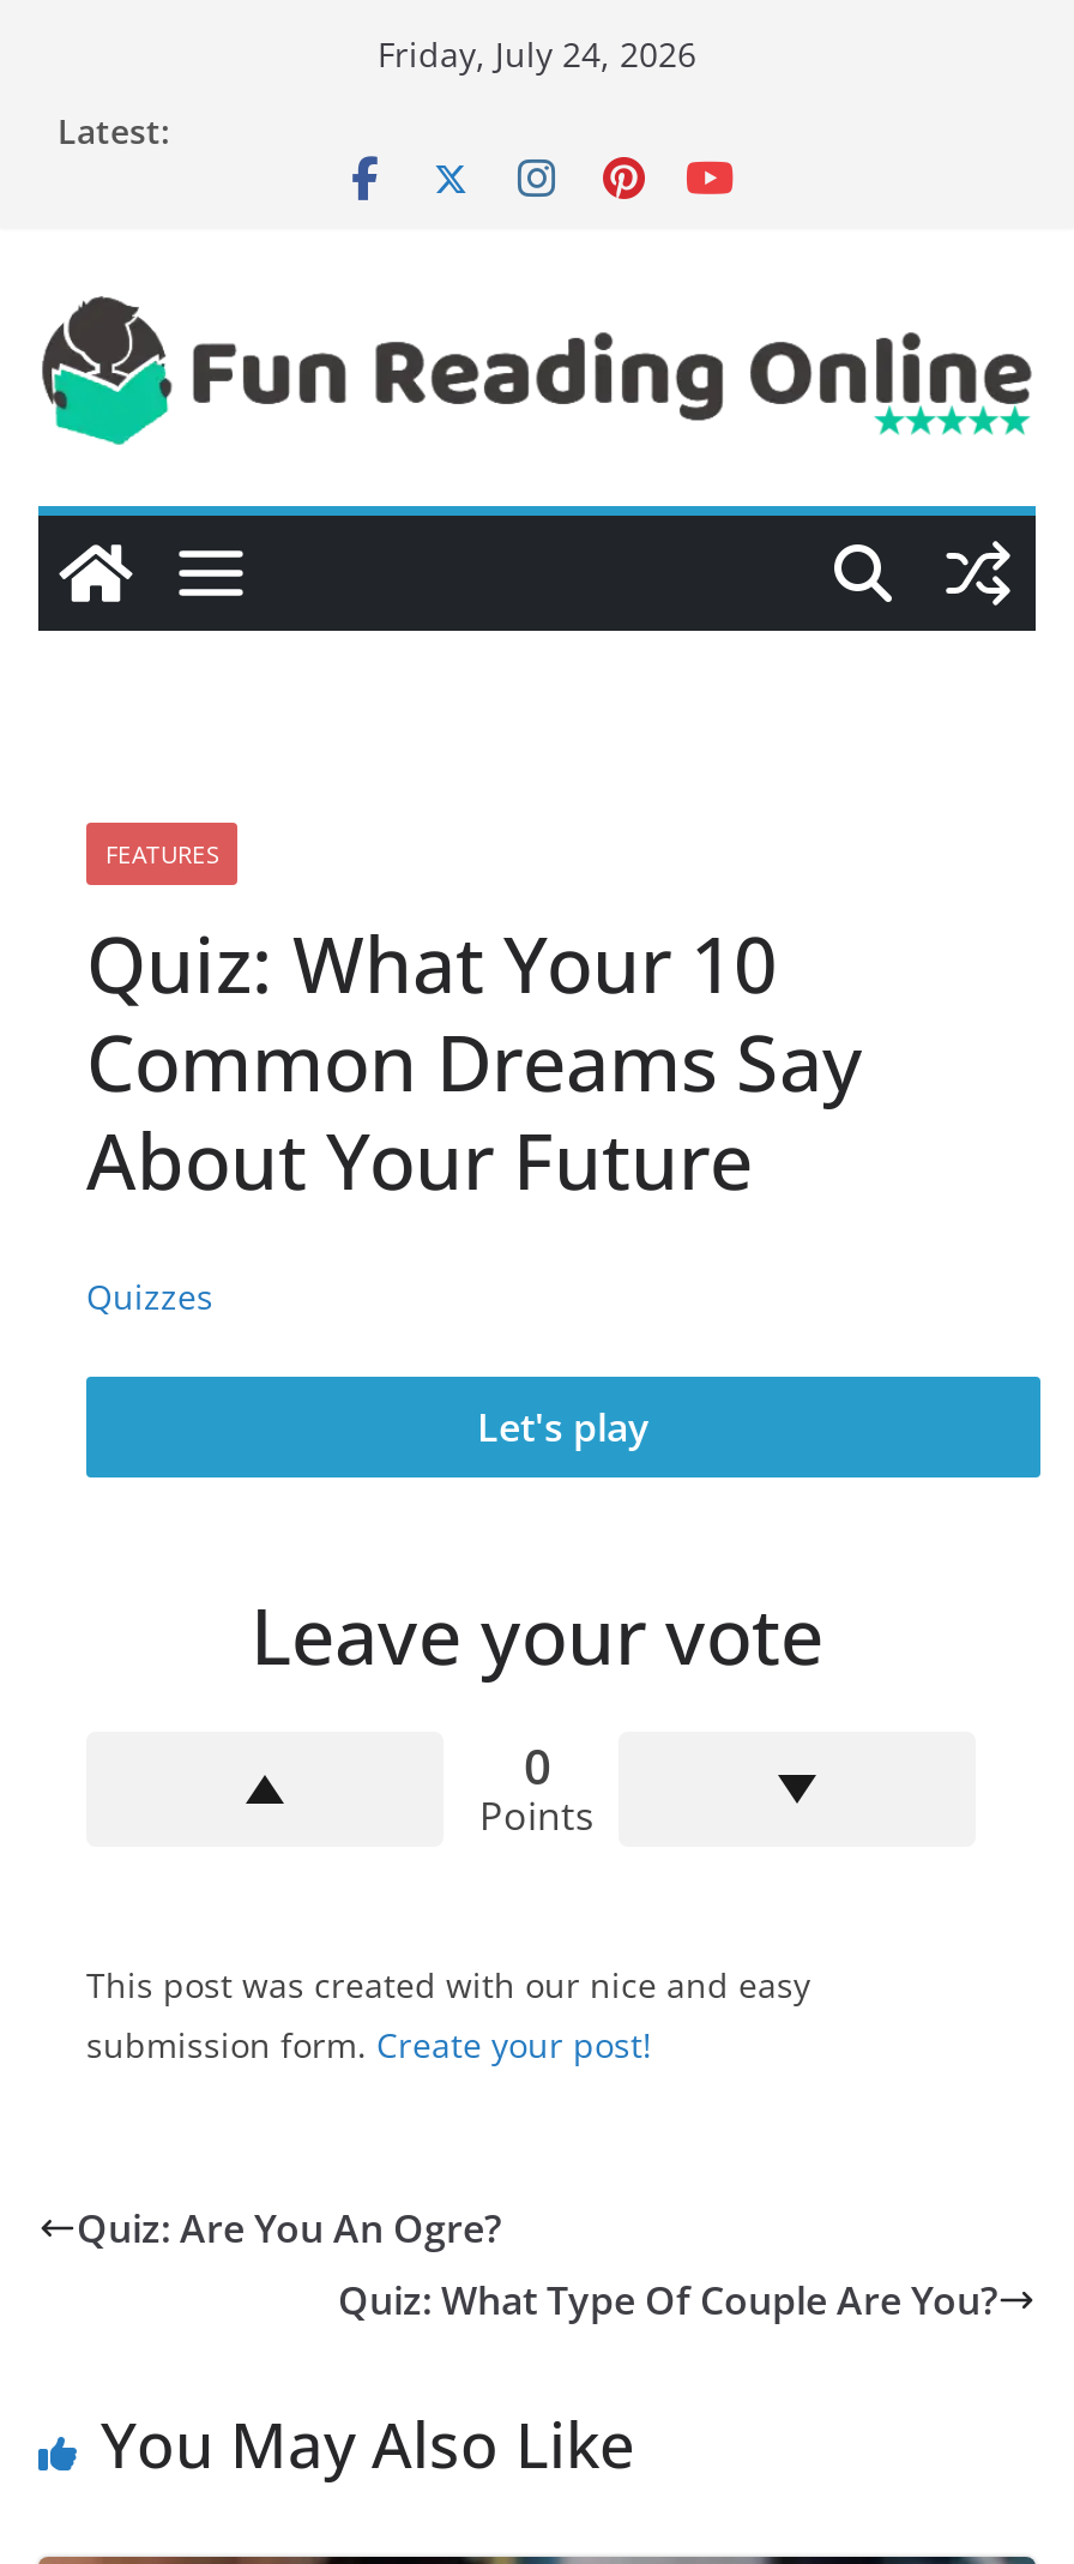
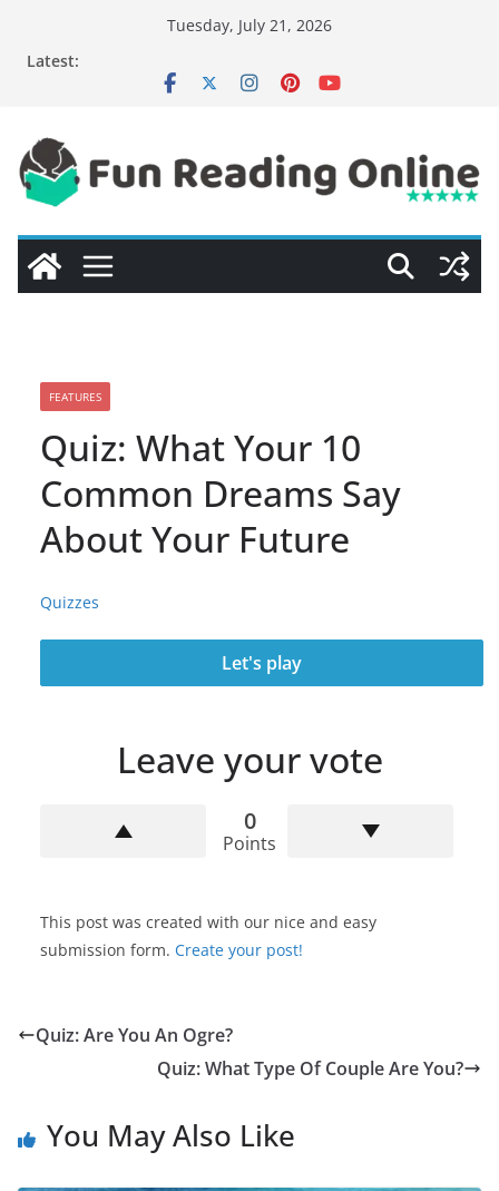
- Friday, July 24, 2026
+ Tuesday, July 21, 2026
